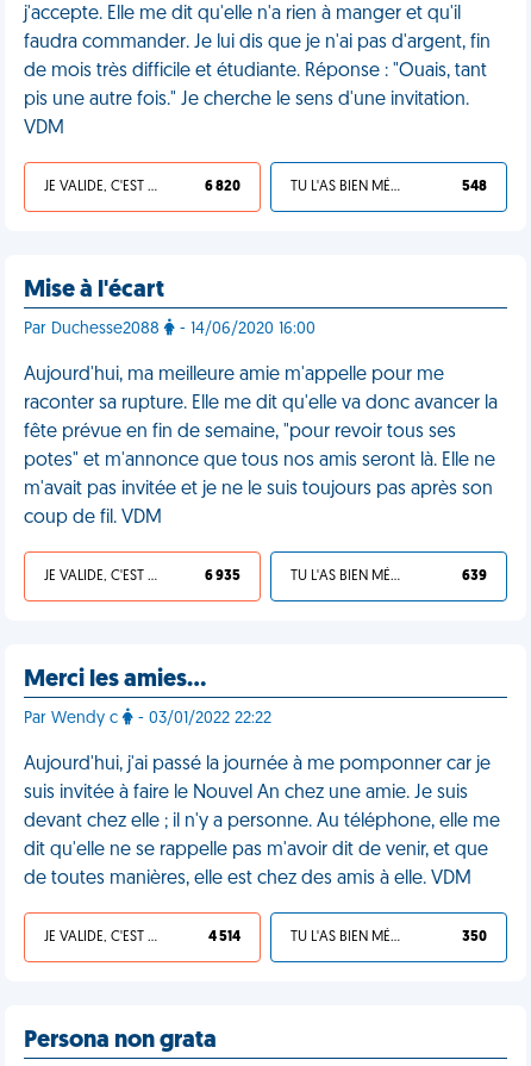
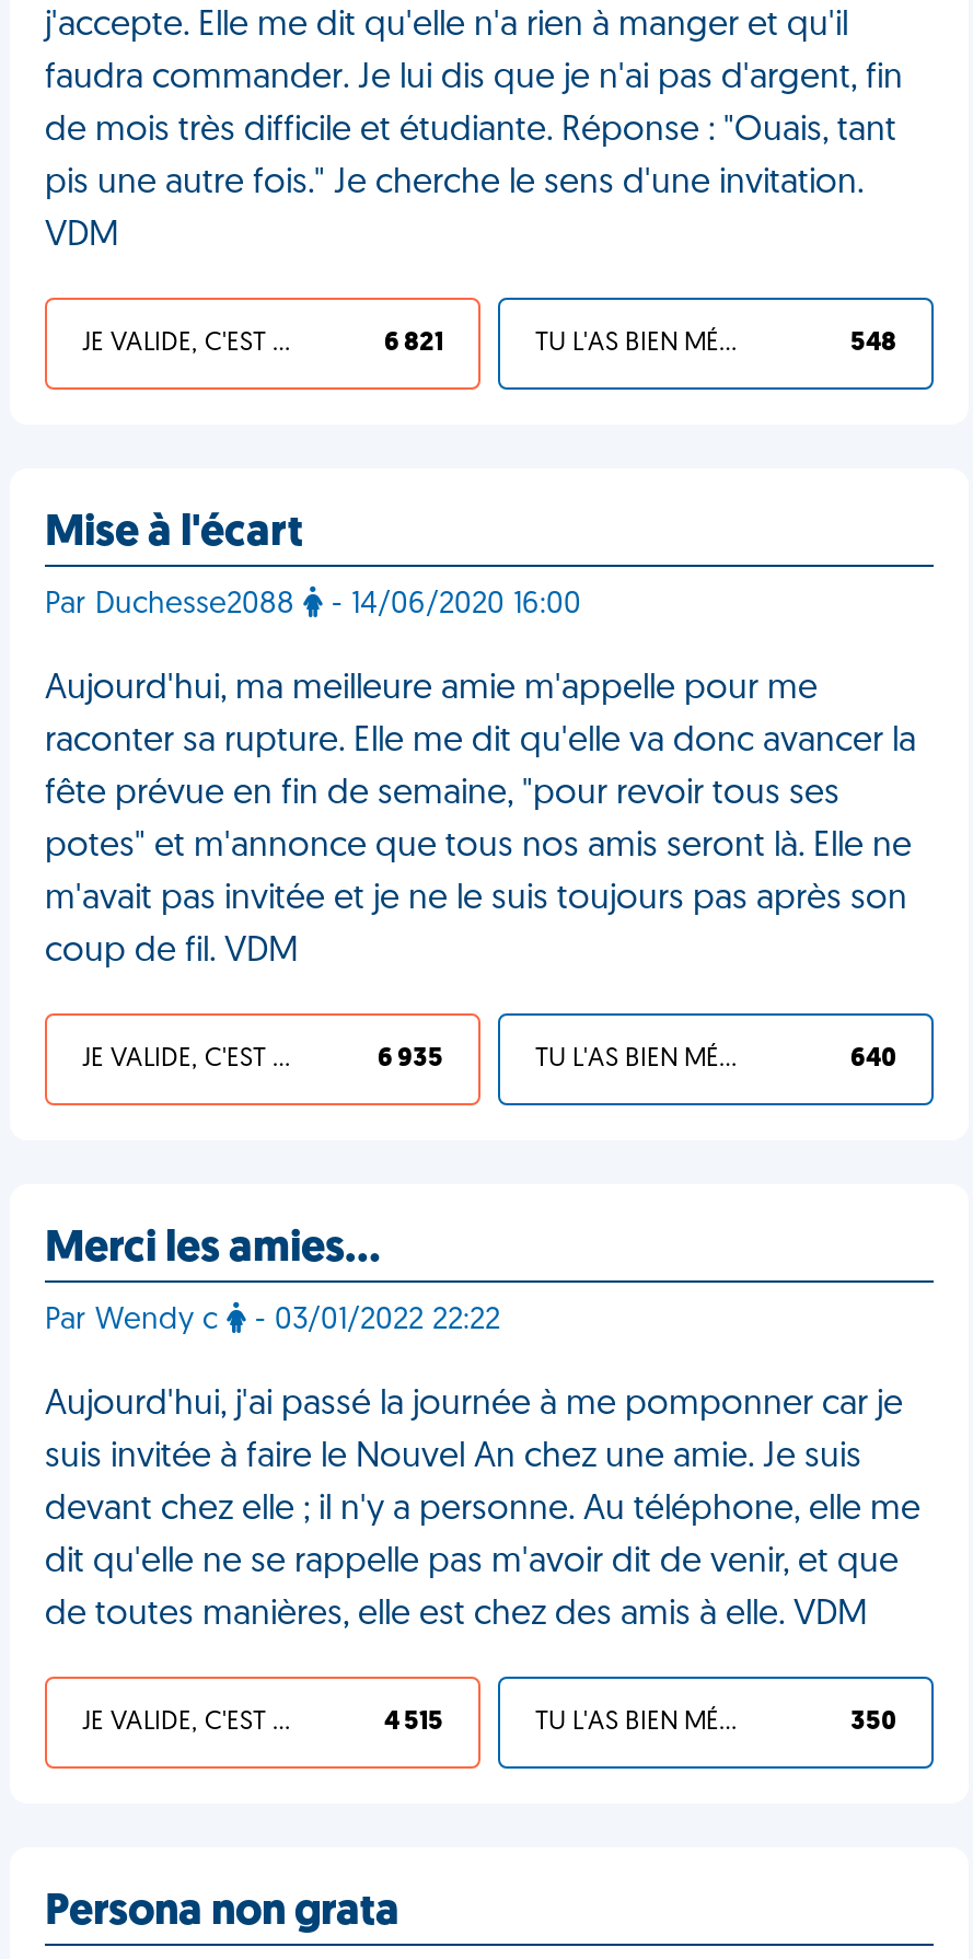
- 6 820
+ 6 821

- 639
+ 640

- 4 514
+ 4 515
